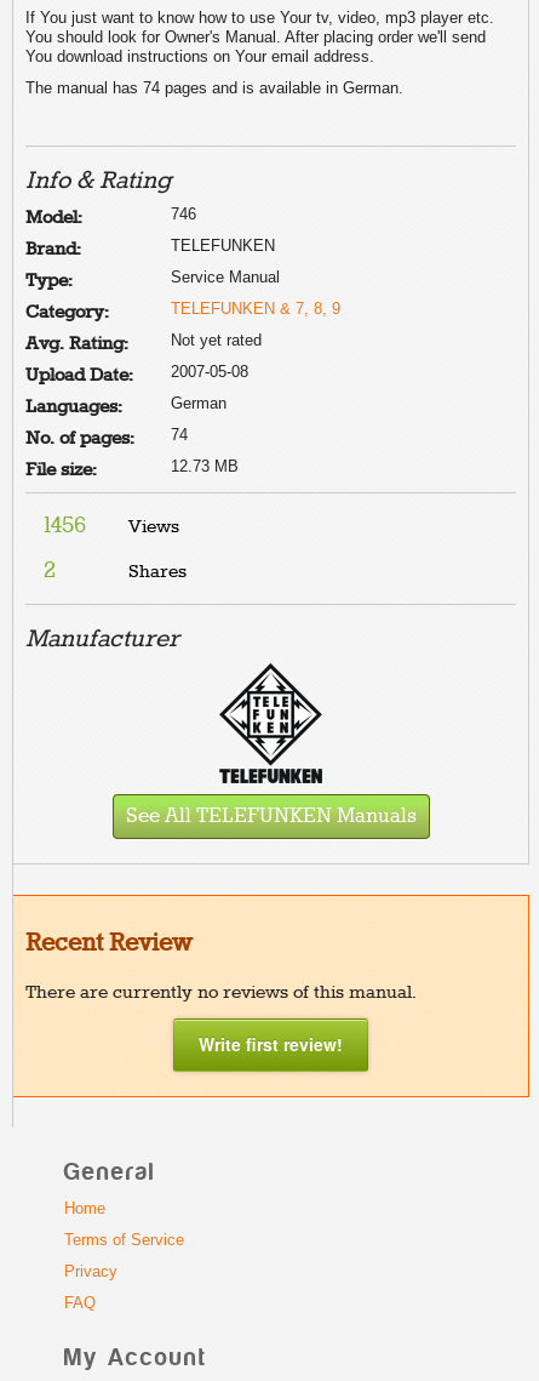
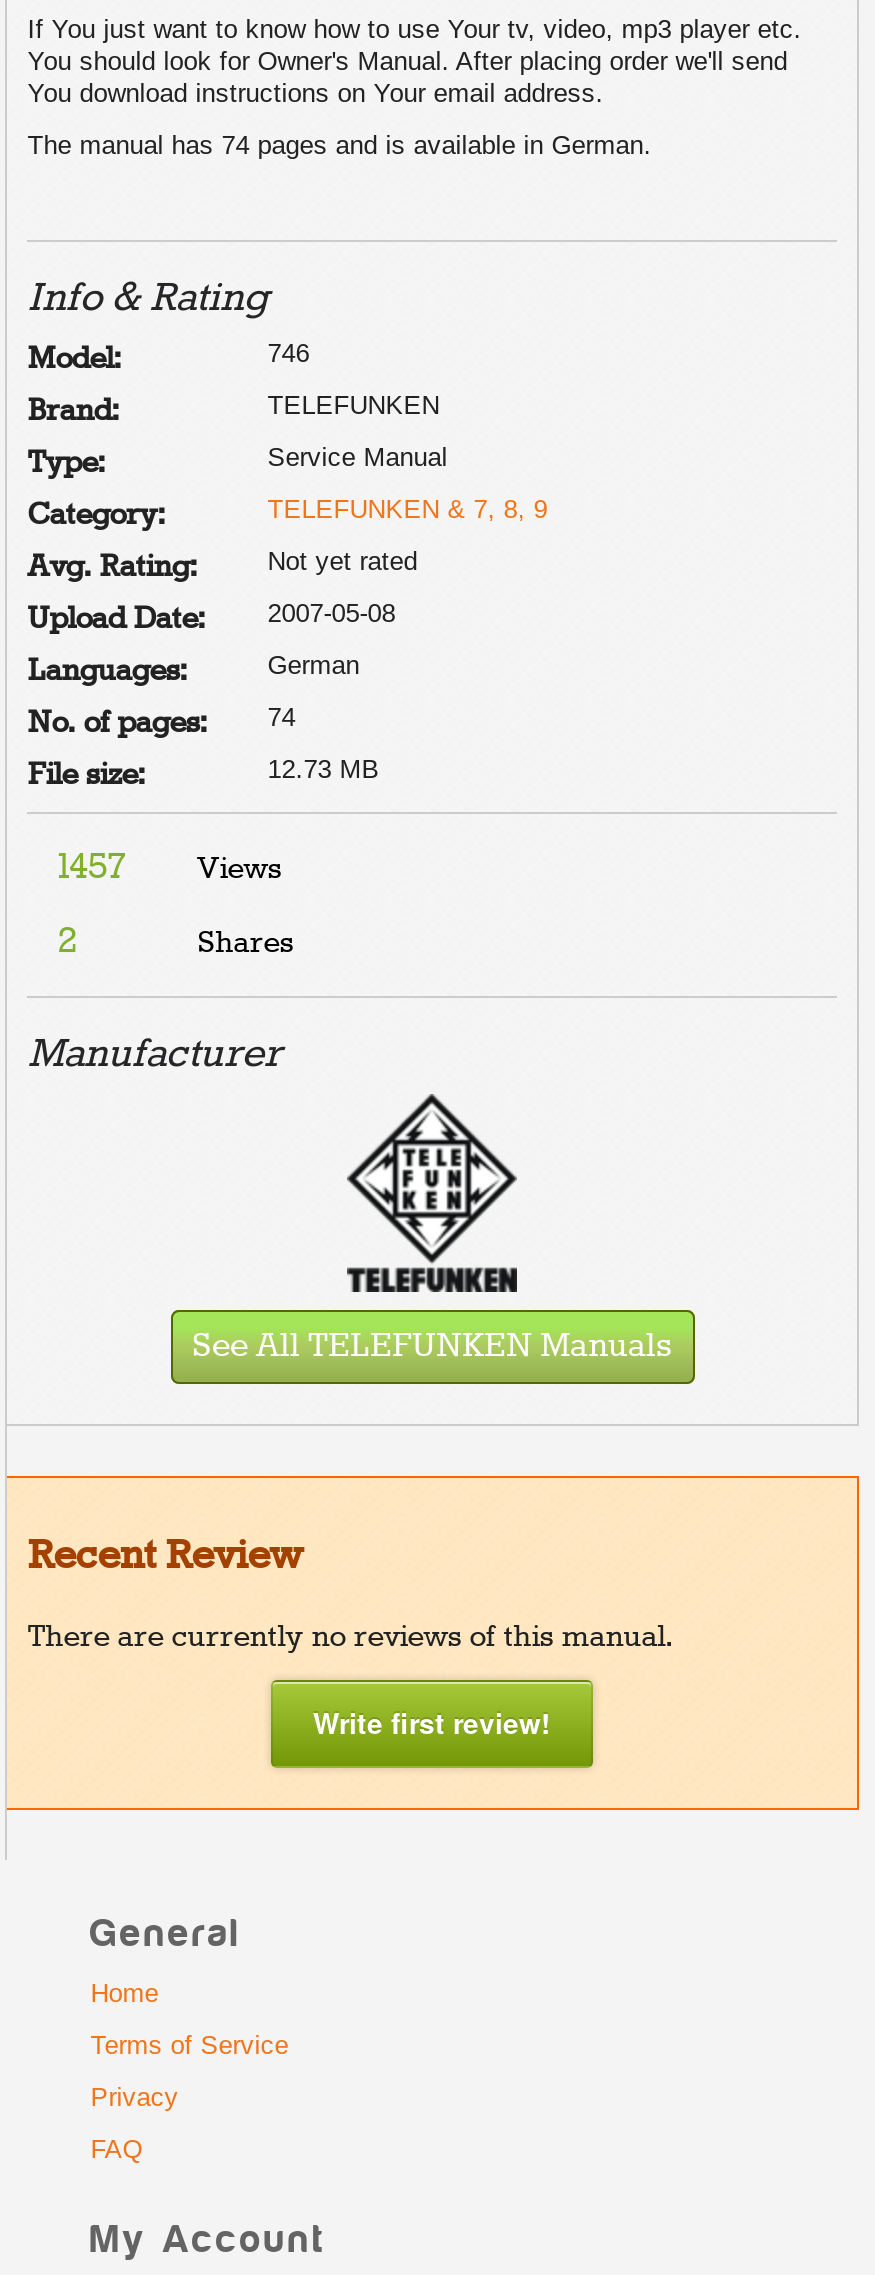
- 1456 Views
+ 1457 Views
